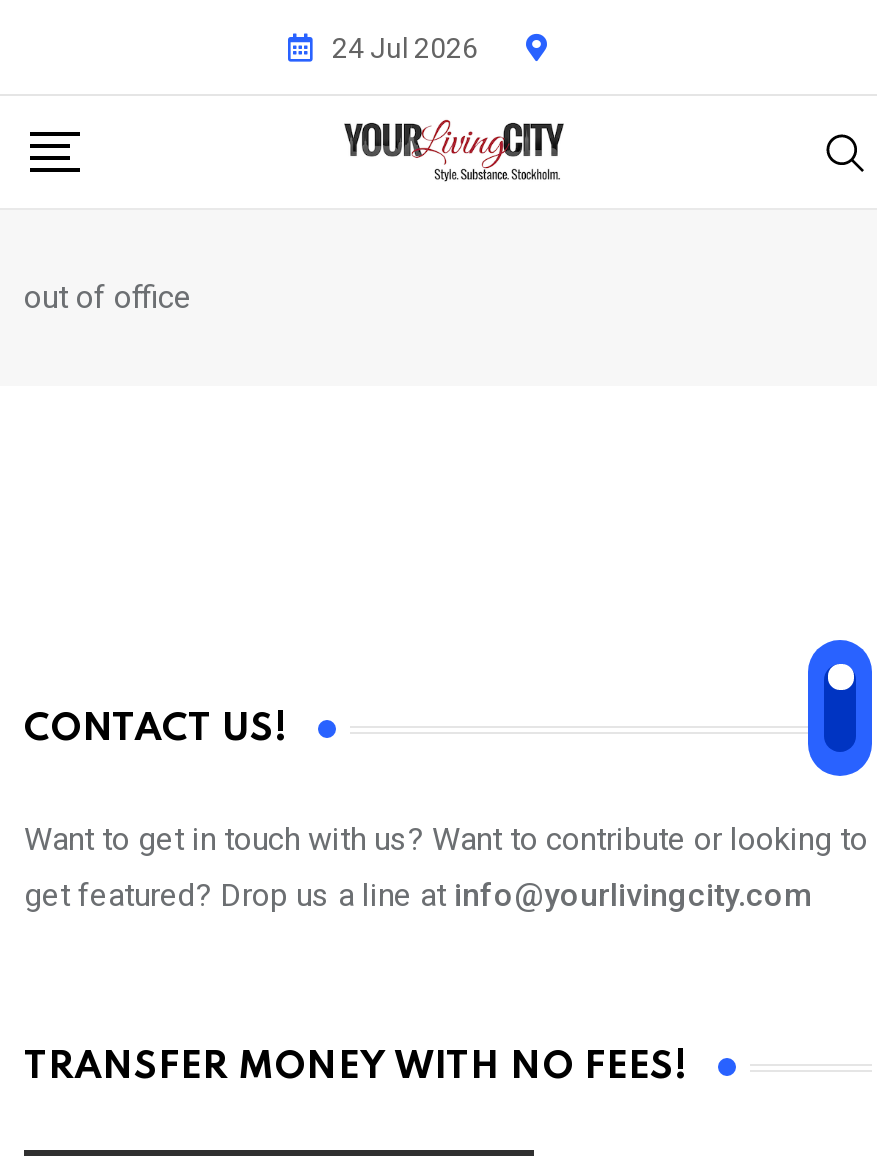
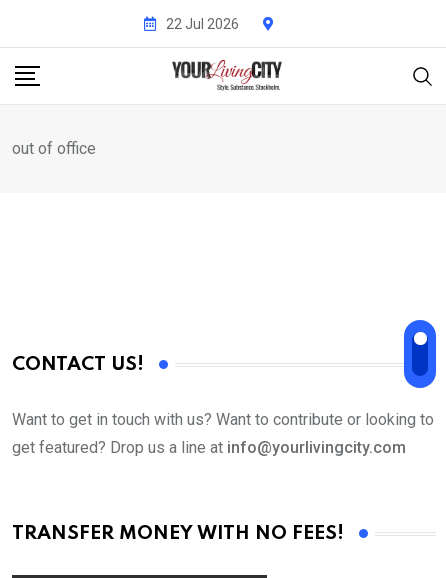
- 24 Jul 2026
+ 22 Jul 2026
